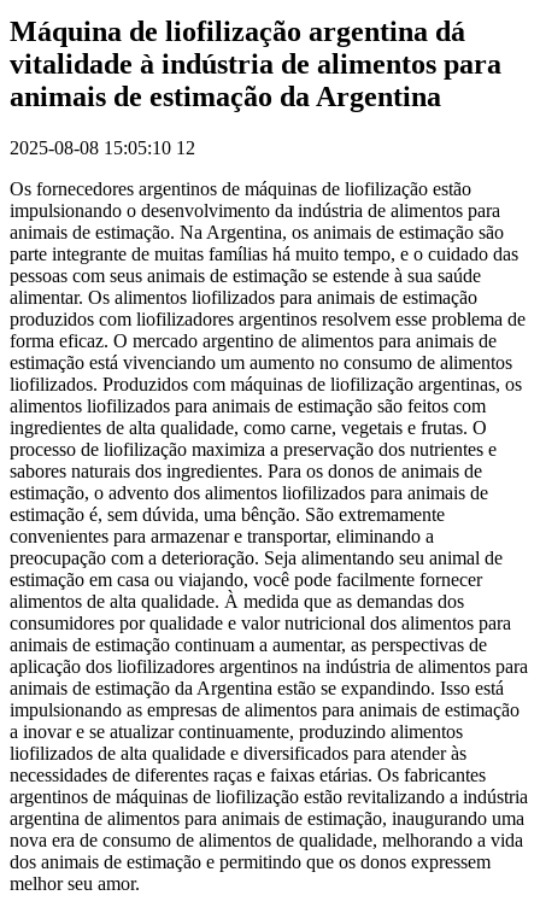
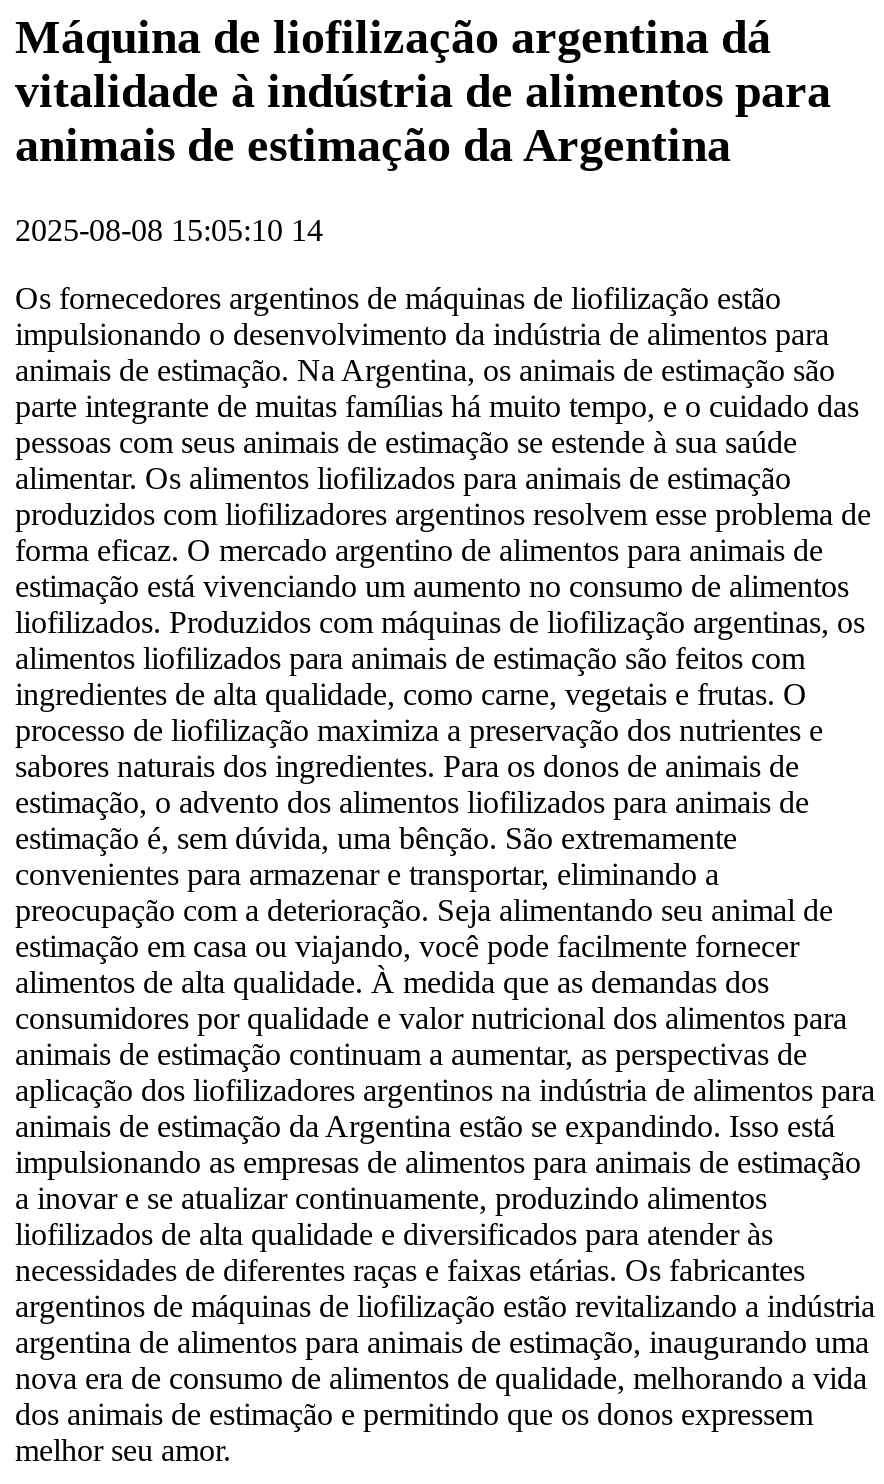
- 2025-08-08 15:05:10 12
+ 2025-08-08 15:05:10 14
